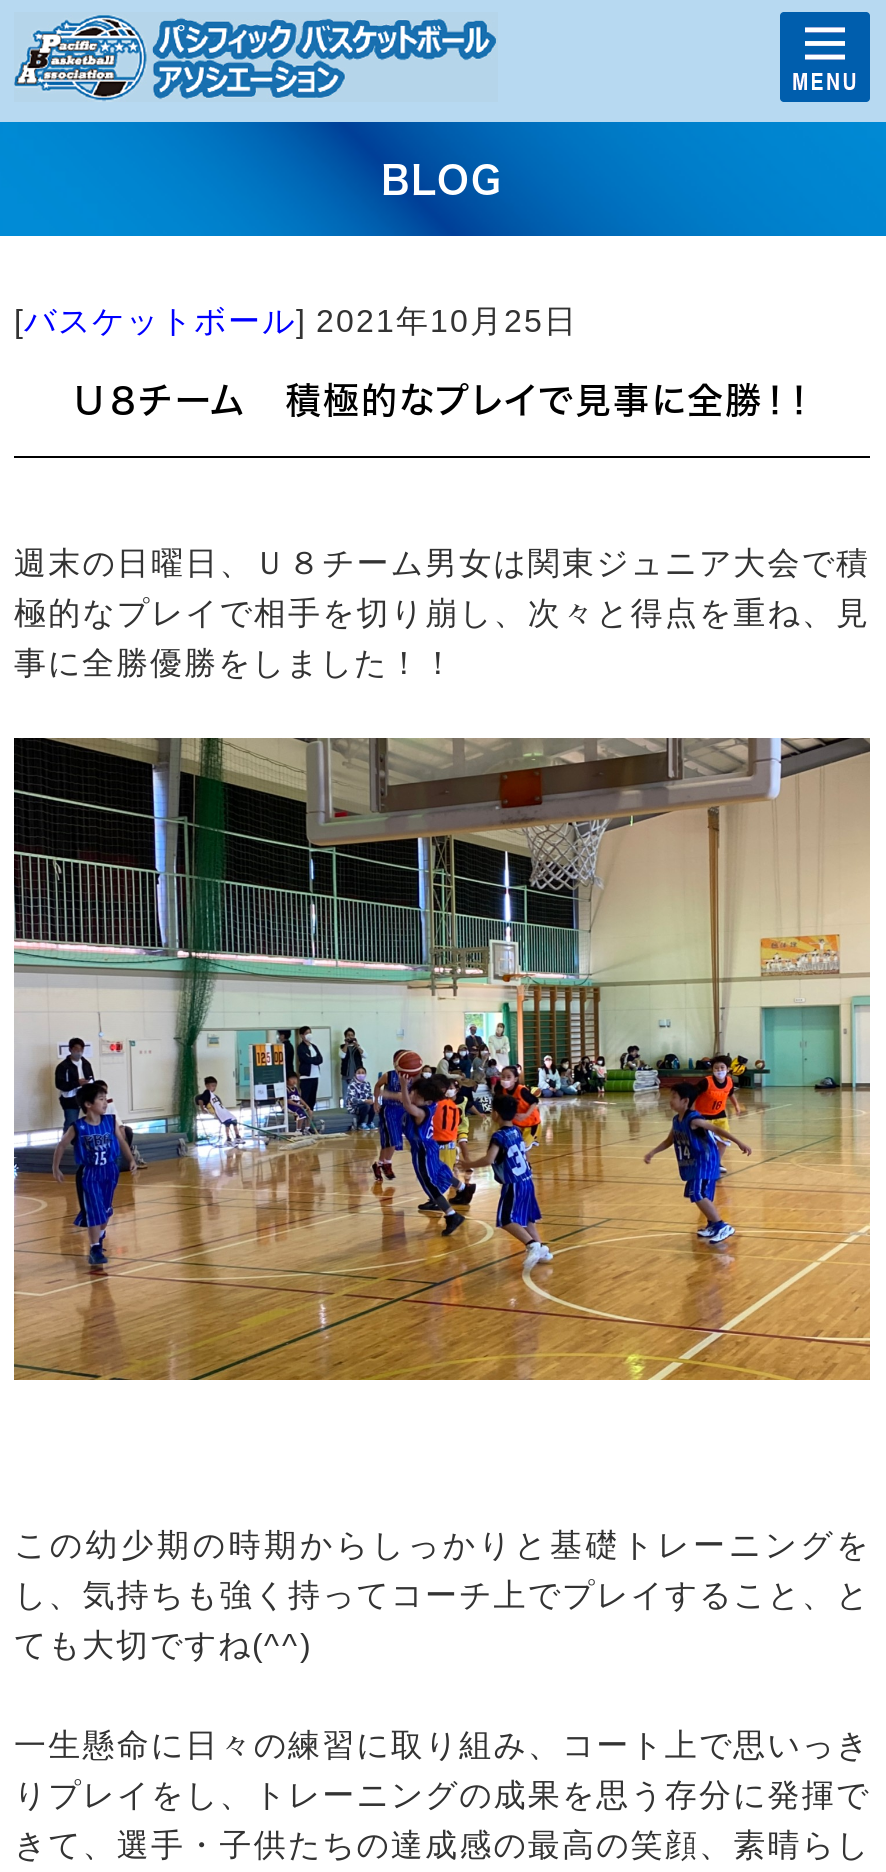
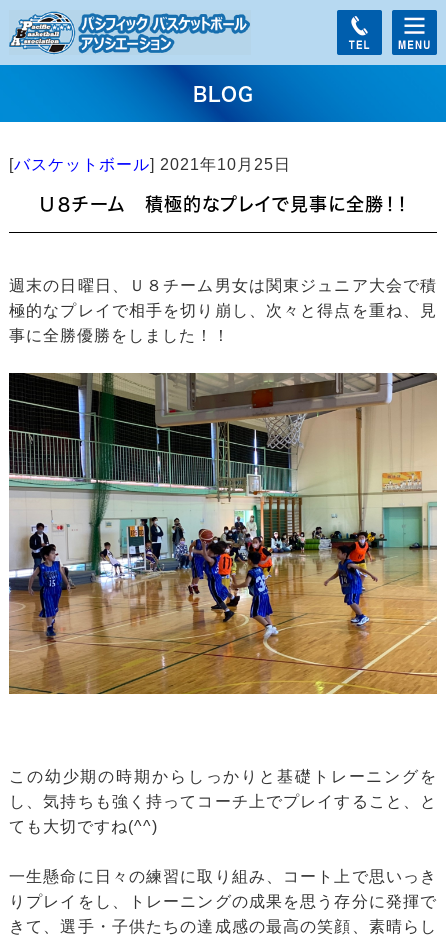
+ [image]
